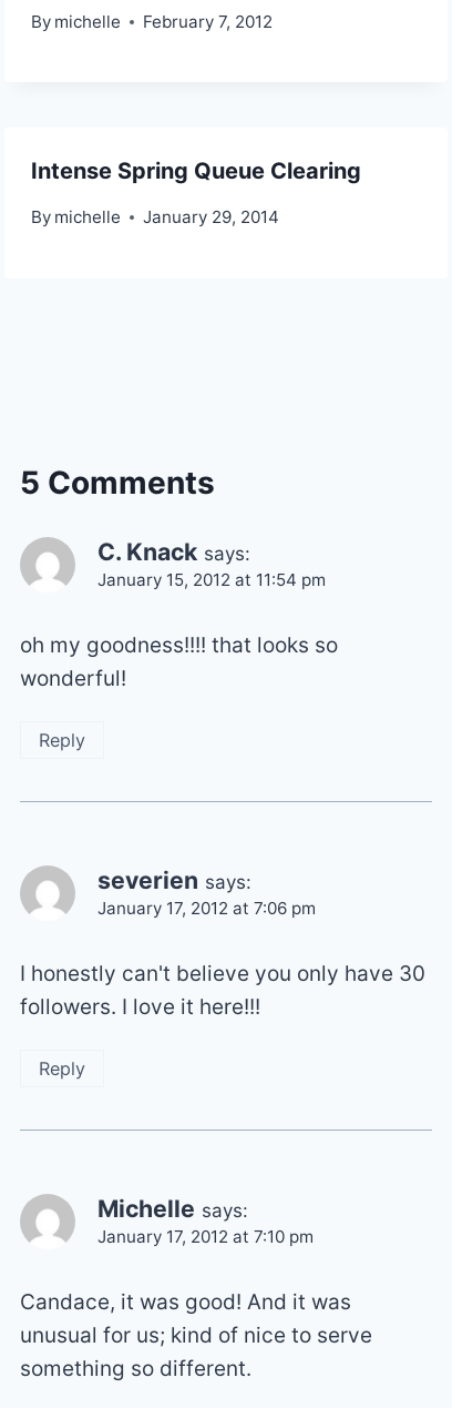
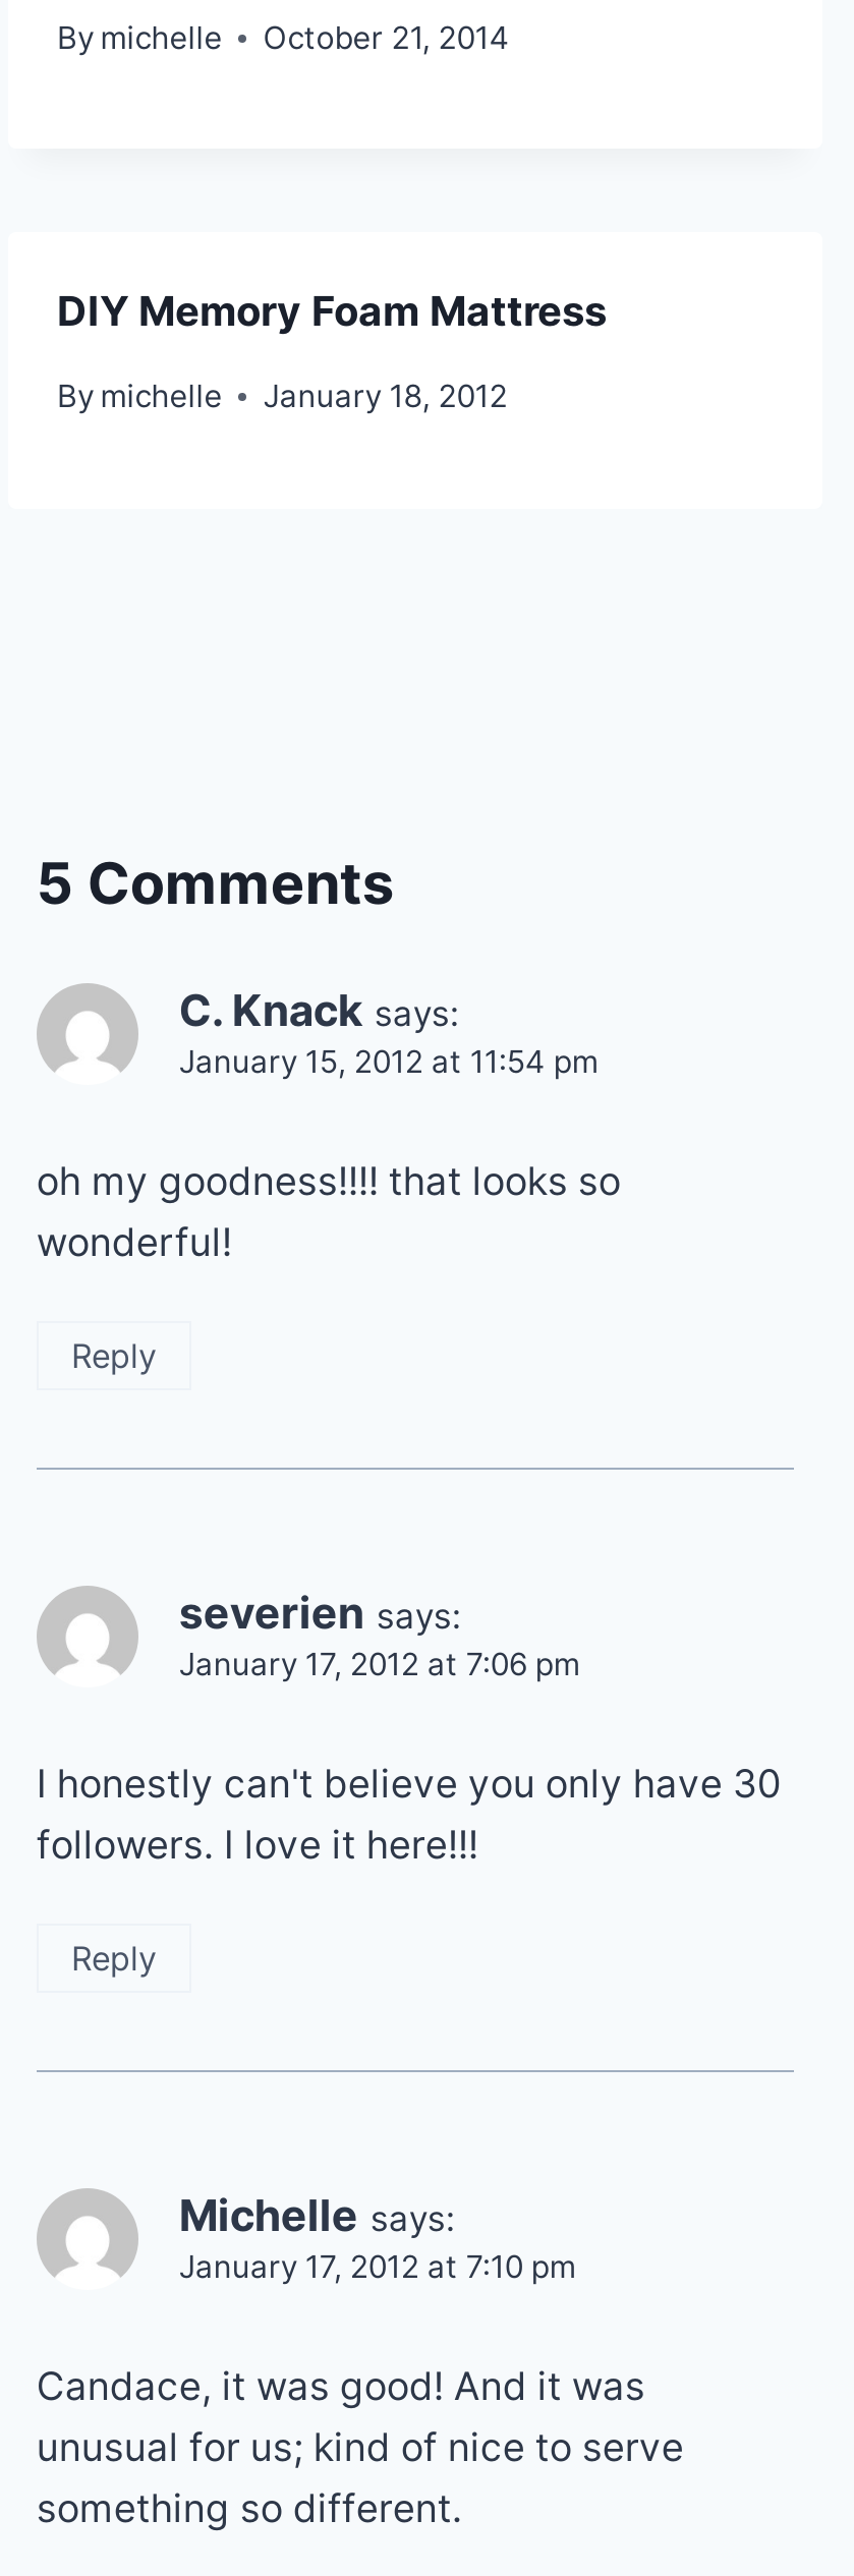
- By michelle February 7, 2012
+ By michelle October 21, 2014

- Intense Spring Queue Clearing
+ DIY Memory Foam Mattress

- By michelle January 29, 2014
+ By michelle January 18, 2012
